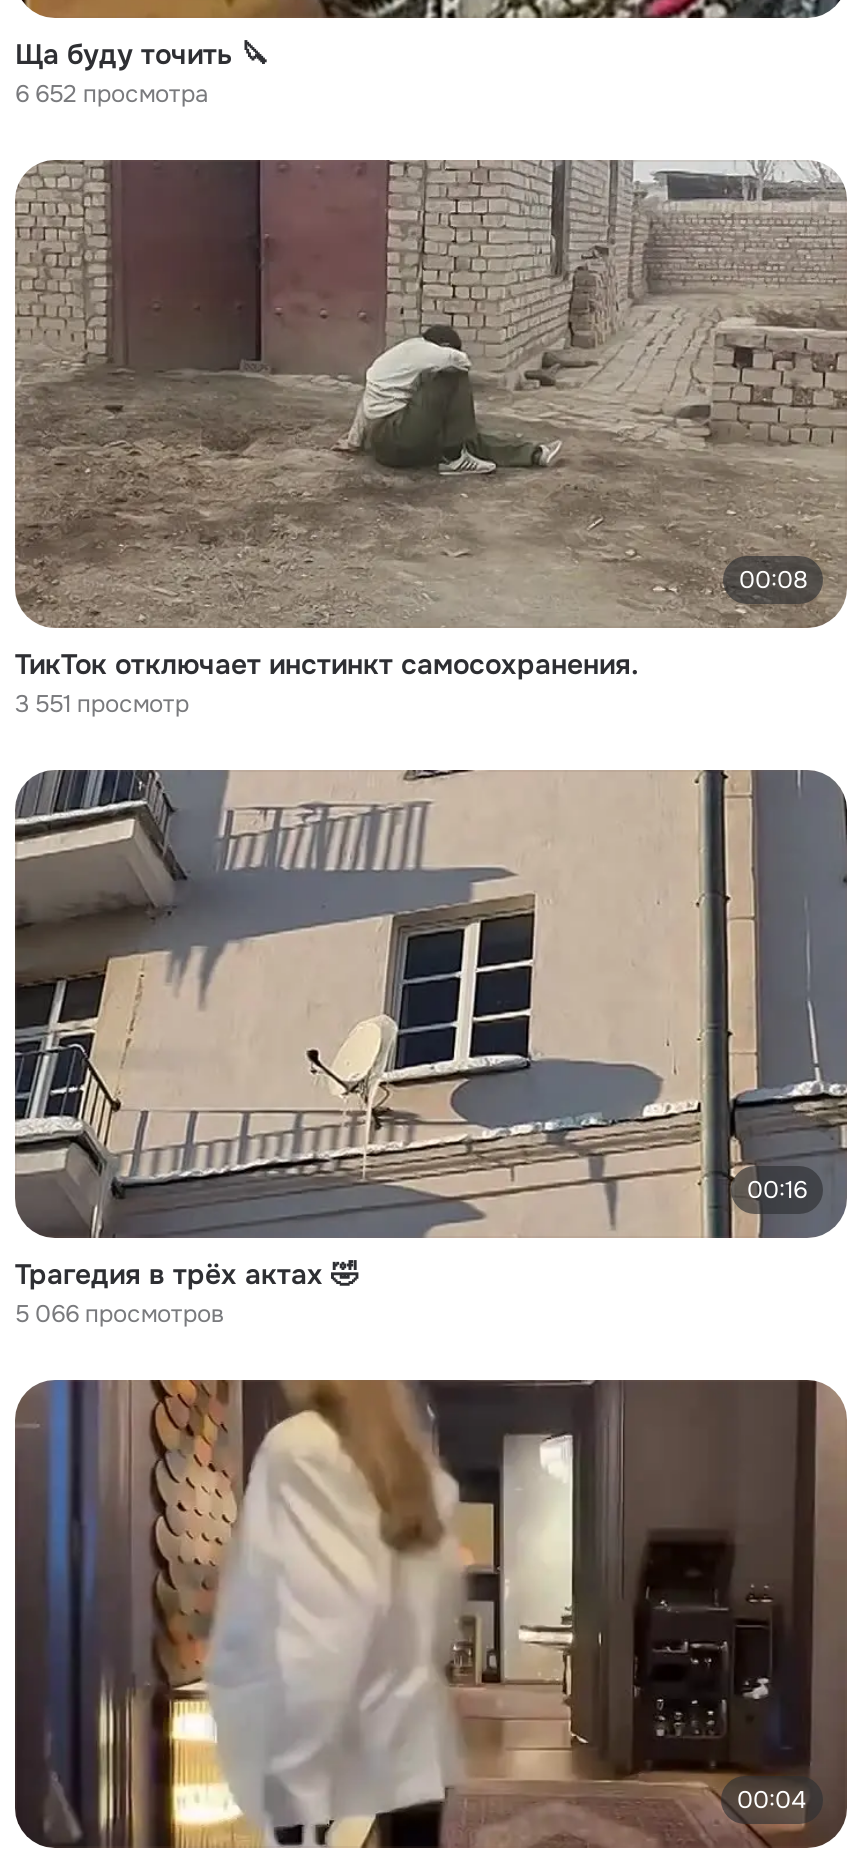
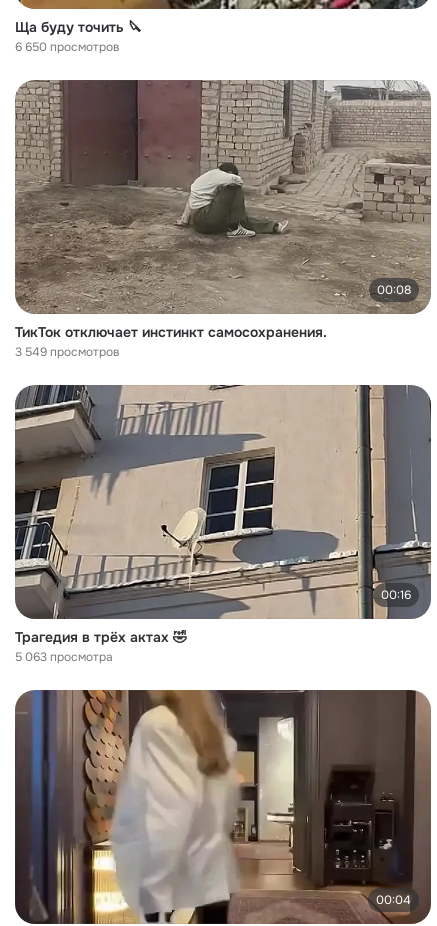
- 6 652 просмотра
+ 6 650 просмотров

- 3 551 просмотр
+ 3 549 просмотров

- 5 066 просмотров
+ 5 063 просмотра
